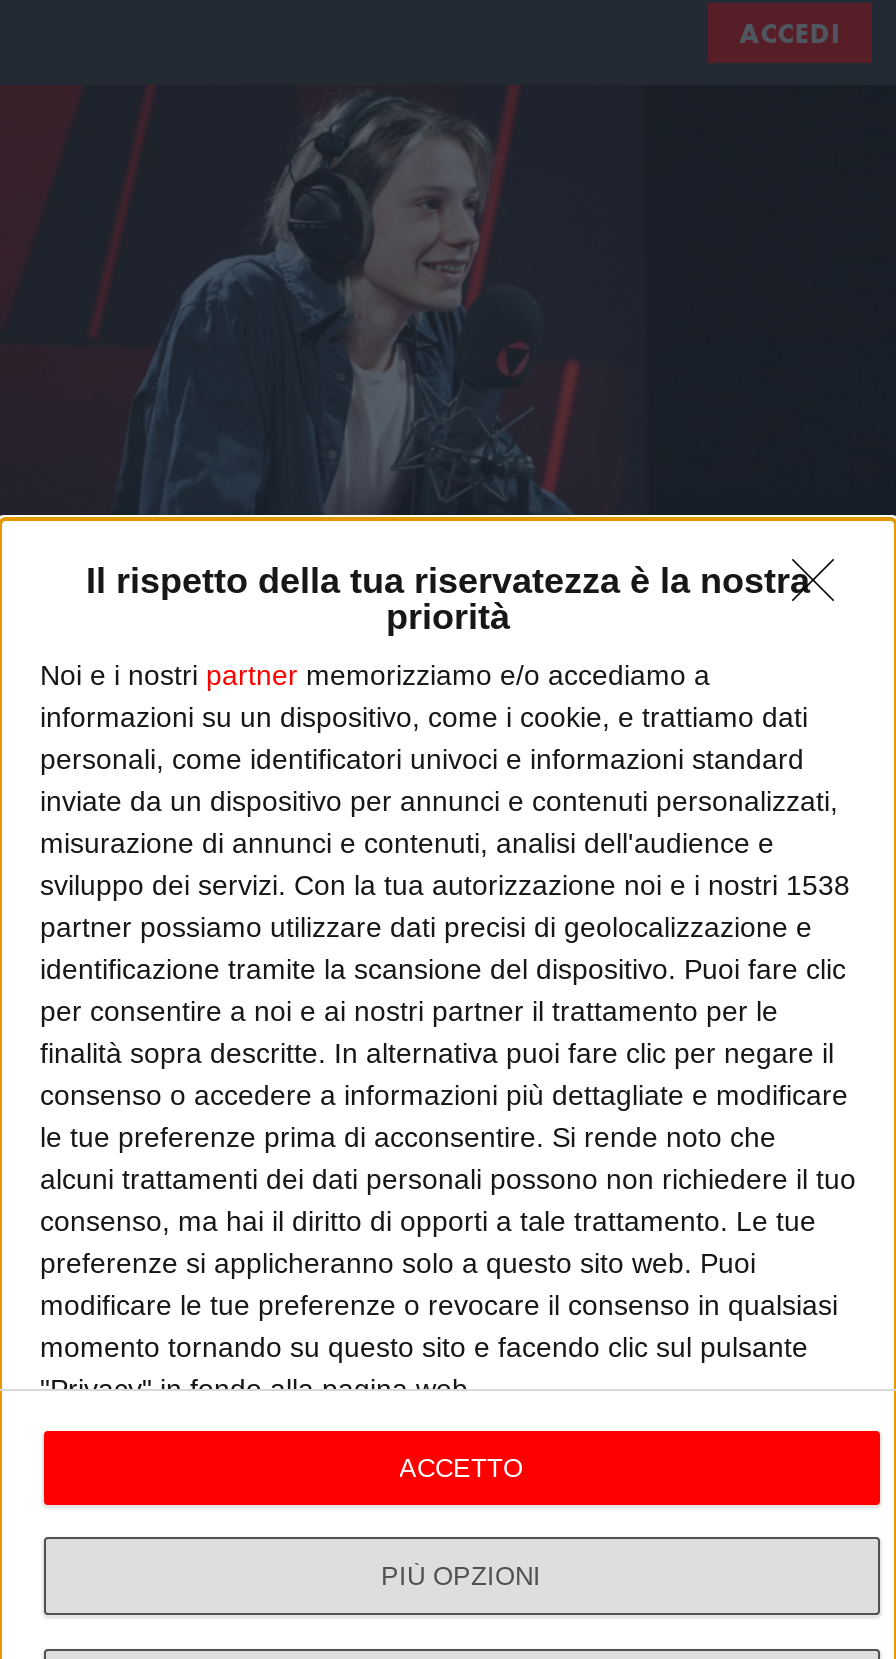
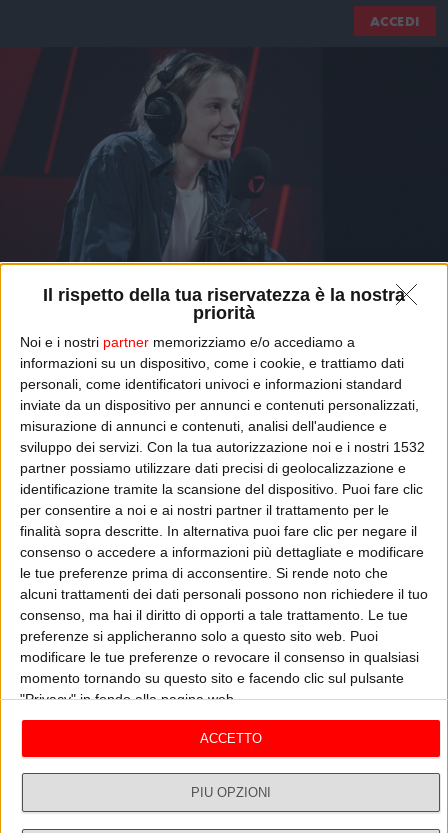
- sviluppo dei servizi. Con la tua autorizzazione noi e i nostri 1538
+ sviluppo dei servizi. Con la tua autorizzazione noi e i nostri 1532
